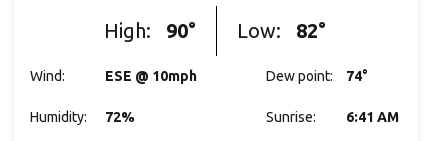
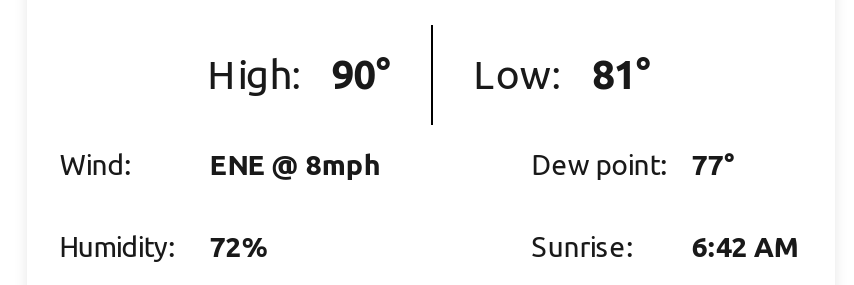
- High: 90° Low: 82°
+ High: 90° Low: 81°

- ESE @ 10mph
+ ENE @ 8mph

- Dew point: 74°
+ Dew point: 77°

- Sunrise: 6:41 AM
+ Sunrise: 6:42 AM
